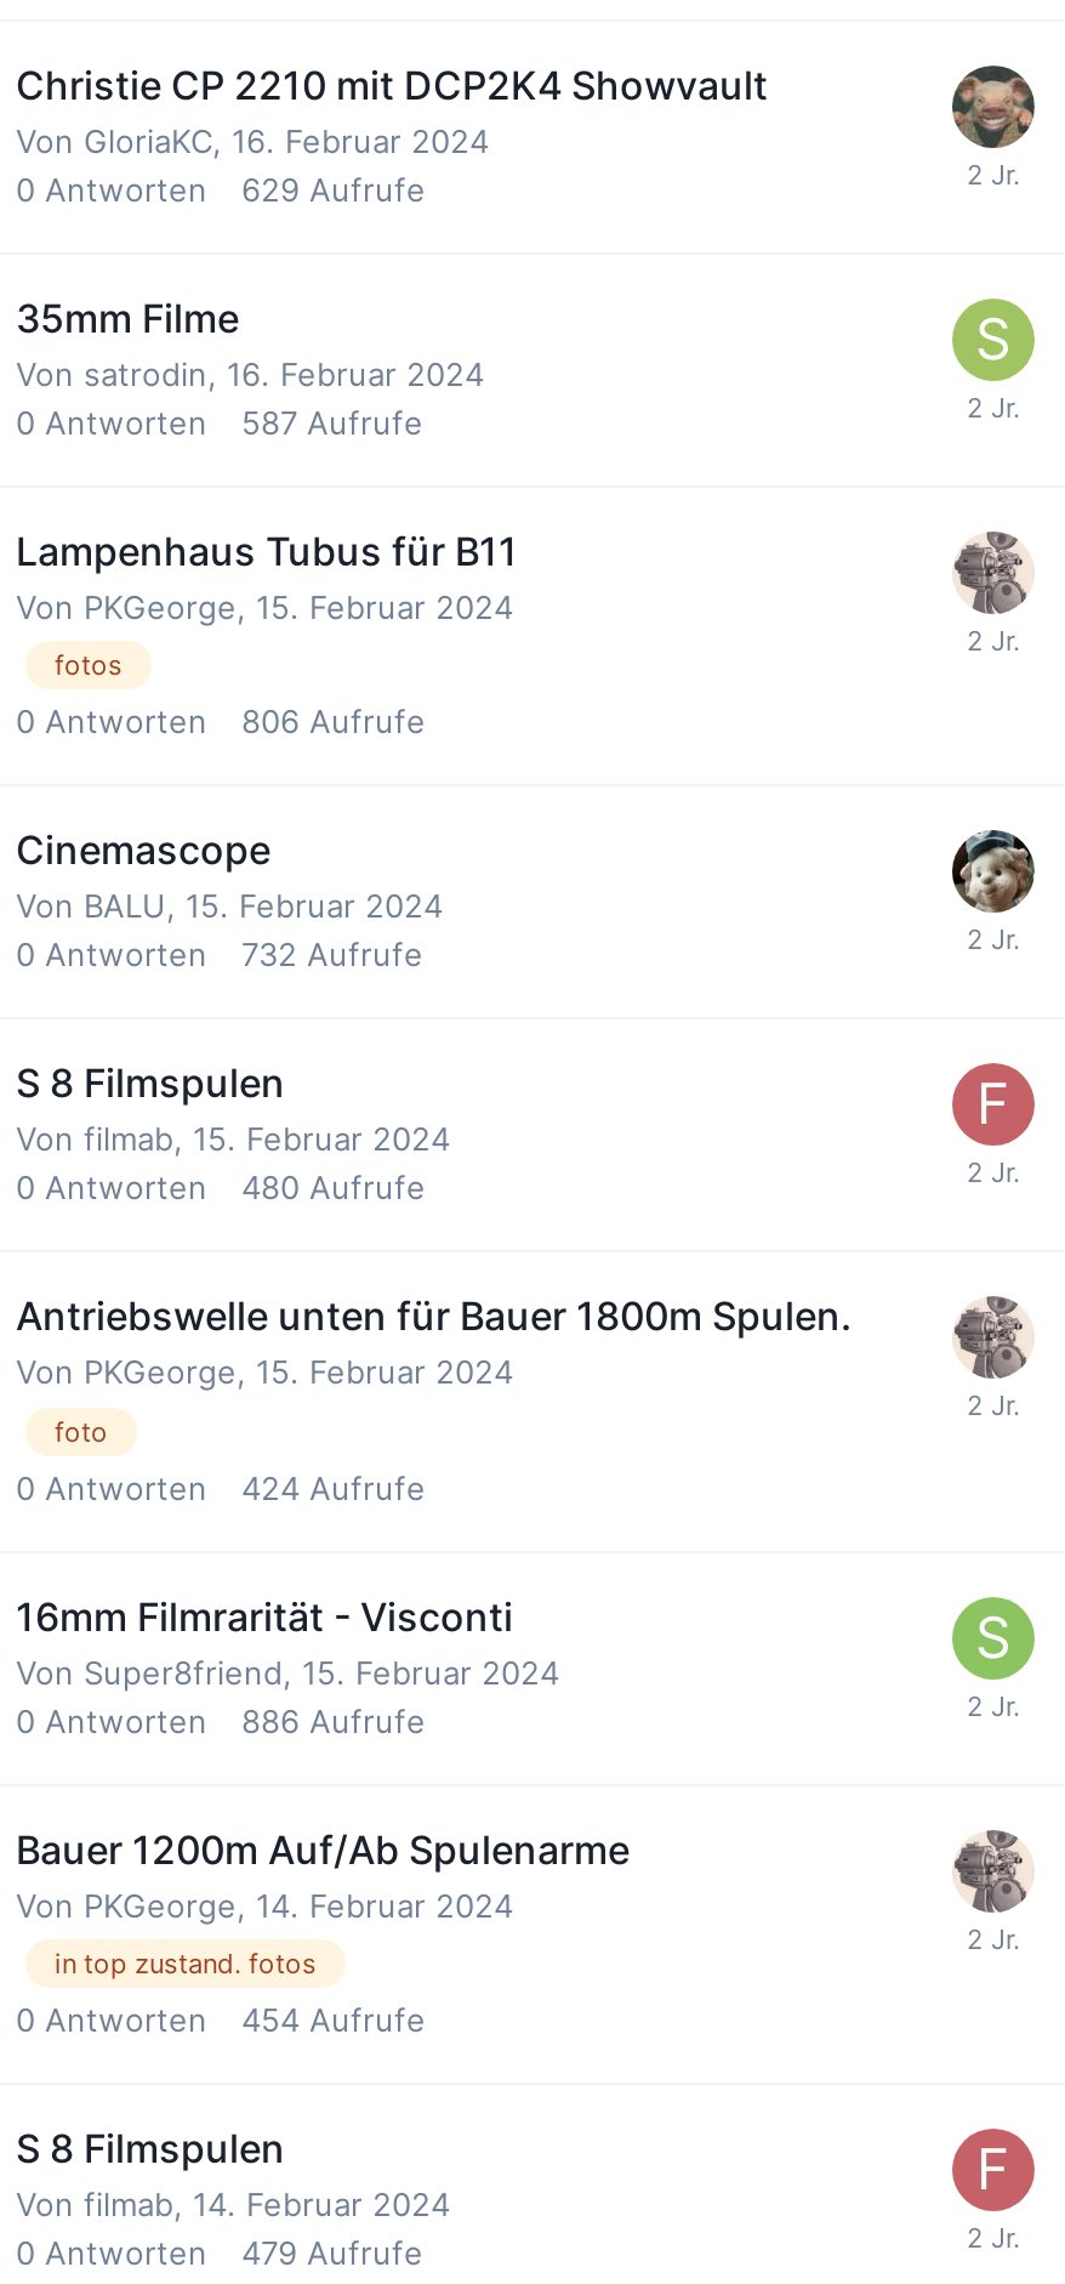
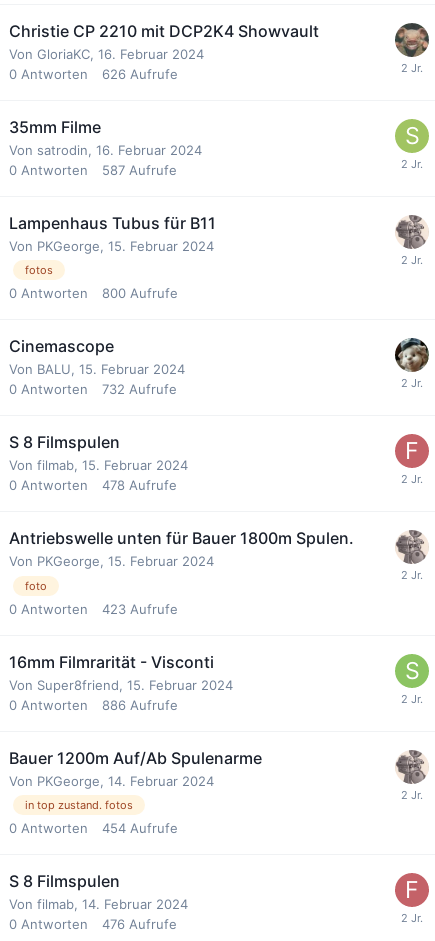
- 0 Antworten 629 Aufrufe
+ 0 Antworten 626 Aufrufe

- 0 Antworten 806 Aufrufe
+ 0 Antworten 800 Aufrufe

- 0 Antworten 480 Aufrufe
+ 0 Antworten 478 Aufrufe

- 0 Antworten 424 Aufrufe
+ 0 Antworten 423 Aufrufe

- 0 Antworten 479 Aufrufe
+ 0 Antworten 476 Aufrufe
